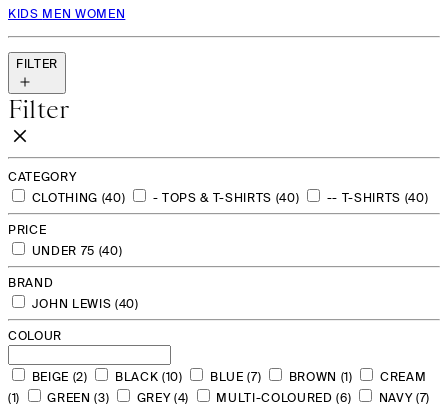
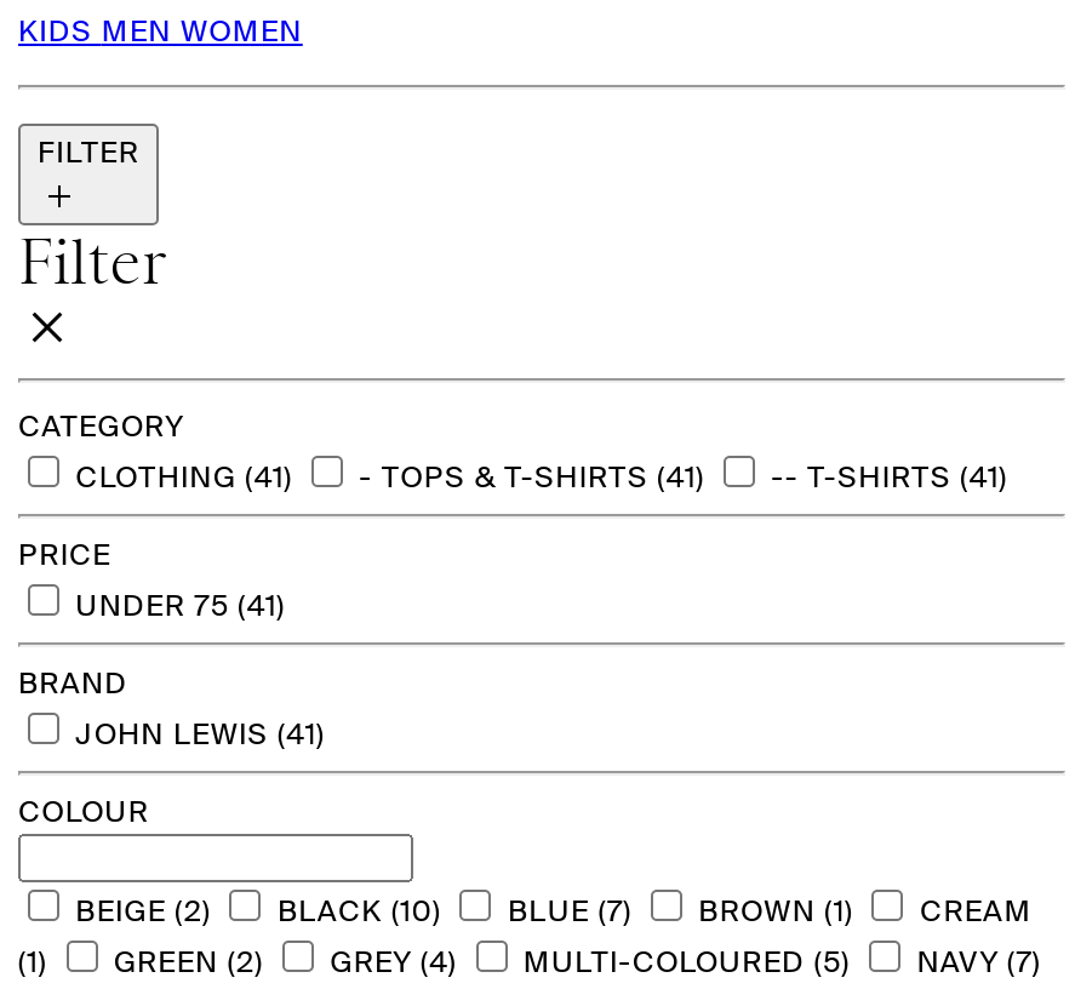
- CLOTHING (40)
+ CLOTHING (41)

- - TOPS & T-SHIRTS (40)
+ - TOPS & T-SHIRTS (41)

- -- T-SHIRTS (40)
+ -- T-SHIRTS (41)

- UNDER 75 (40)
+ UNDER 75 (41)

- JOHN LEWIS (40)
+ JOHN LEWIS (41)

- GREEN (3)
+ GREEN (2)

- MULTI-COLOURED (6)
+ MULTI-COLOURED (5)
